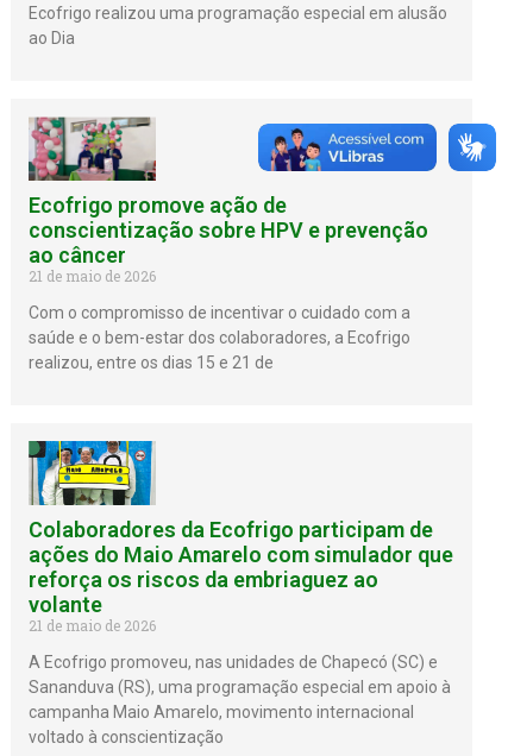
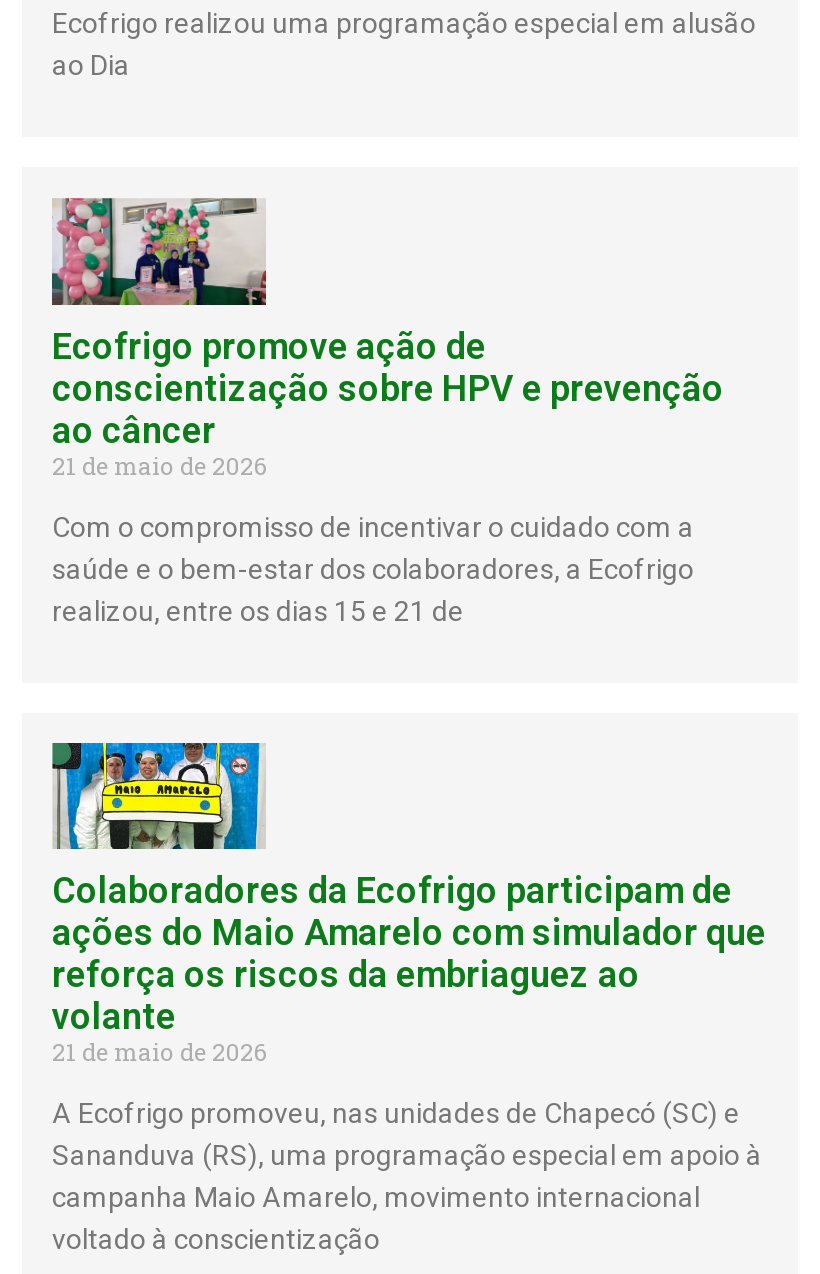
- [image]

- [image]
